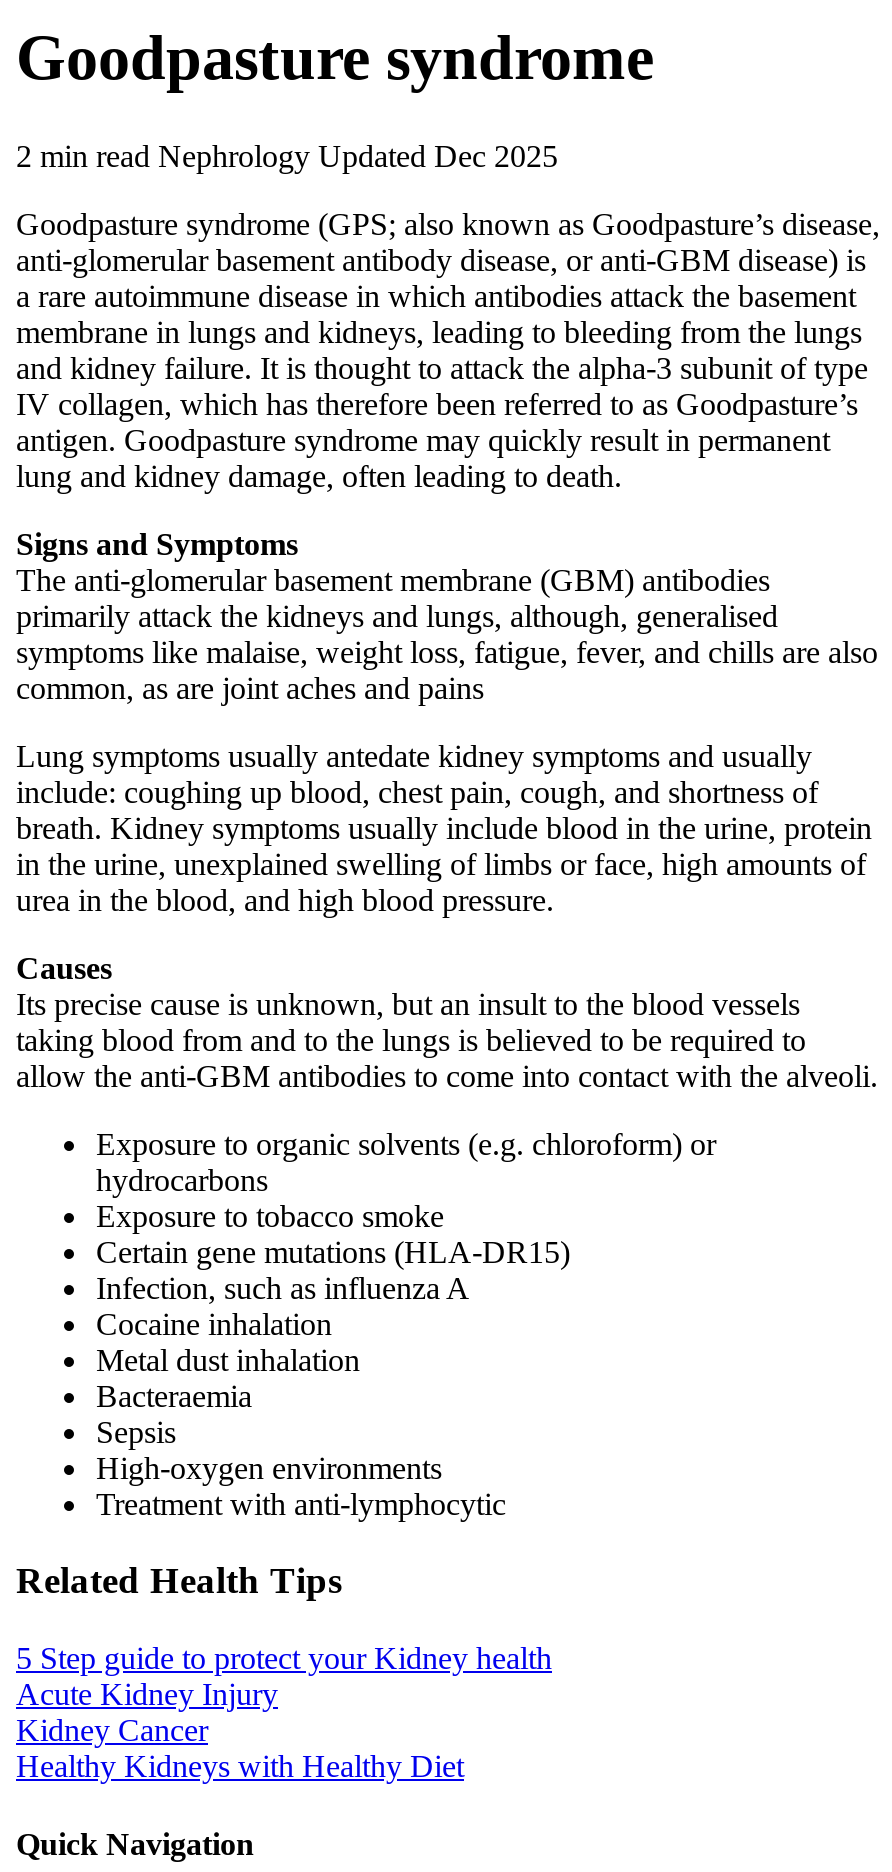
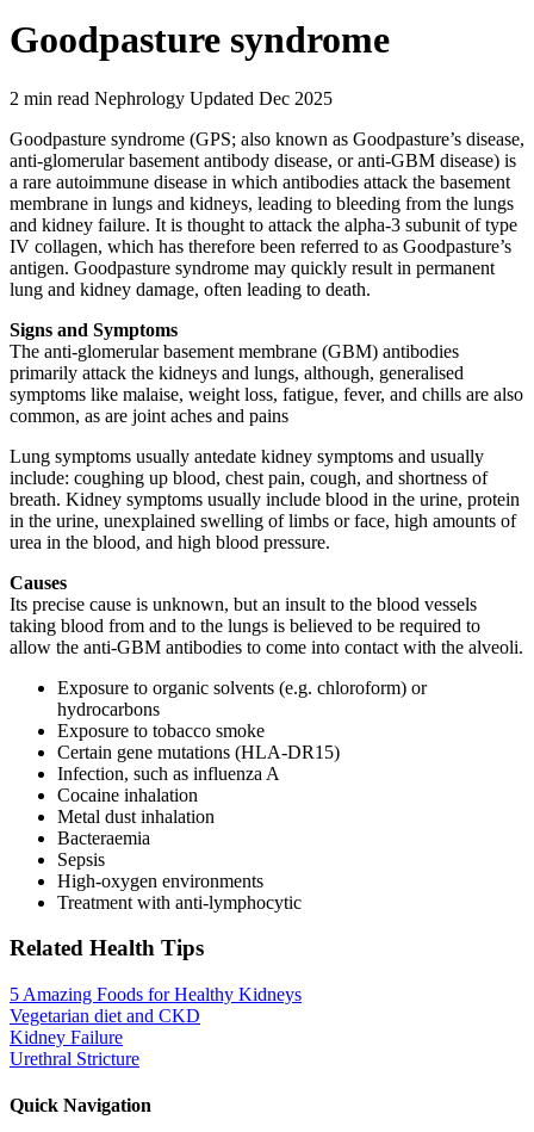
- 5 Step guide to protect your Kidney health
- Acute Kidney Injury
- Kidney Cancer
- Healthy Kidneys with Healthy Diet
+ 5 Amazing Foods for Healthy Kidneys
+ Vegetarian diet and CKD
+ Kidney Failure
+ Urethral Stricture
